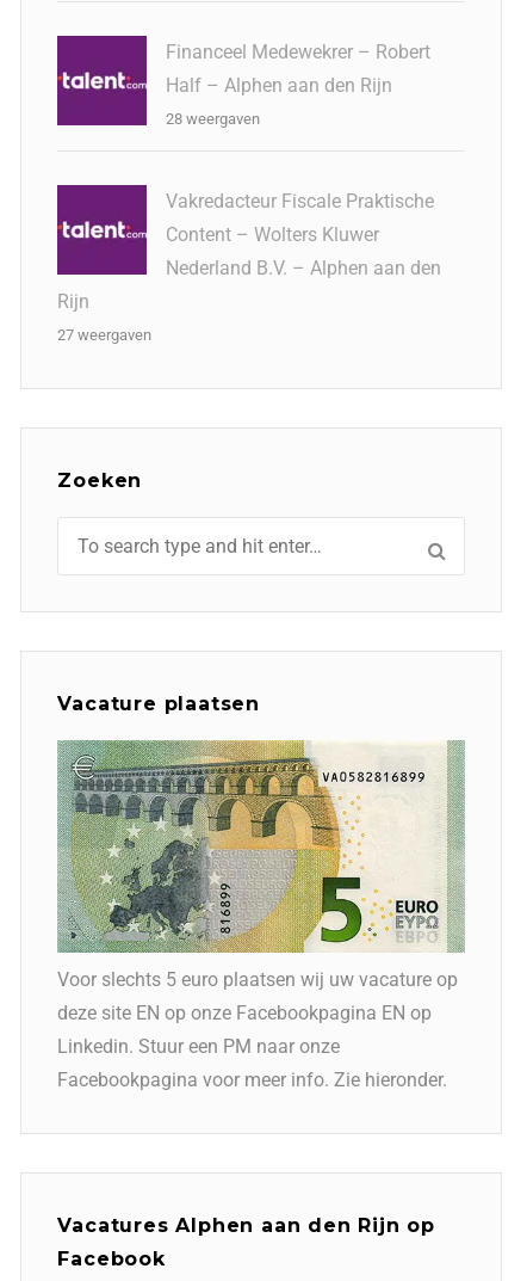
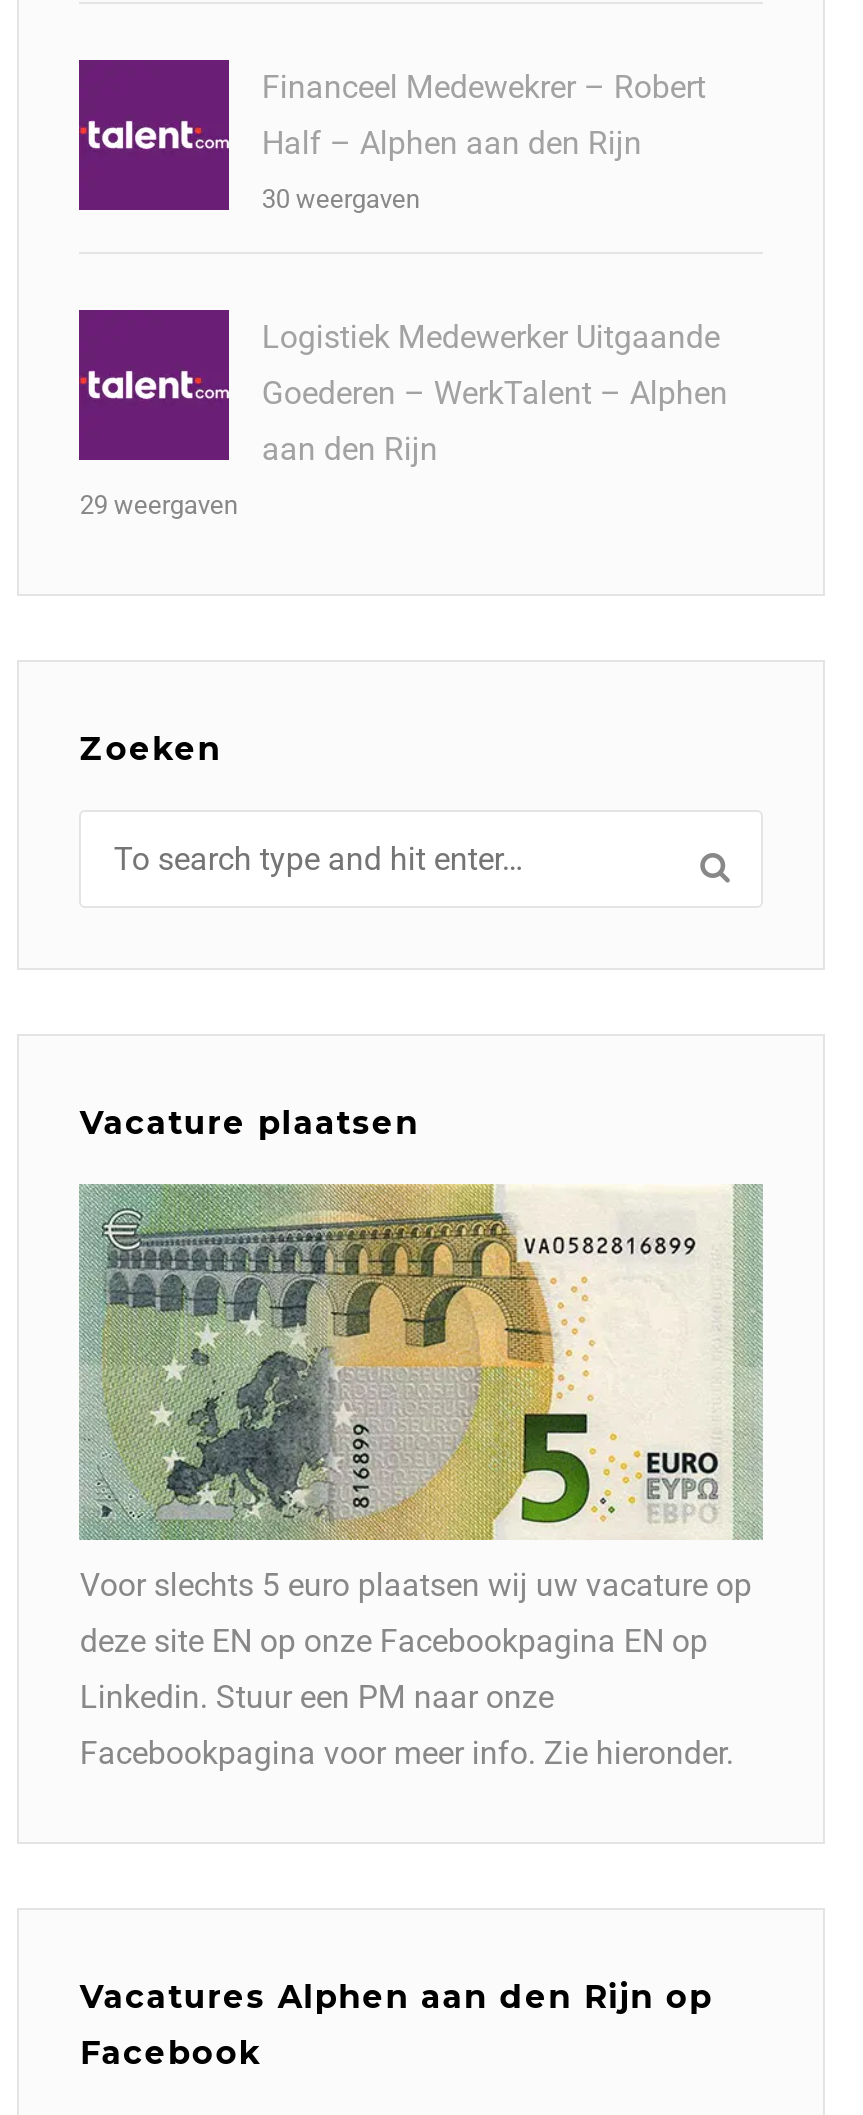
- 28 weergaven
+ 30 weergaven

- Vakredacteur Fiscale Praktische
- Content – Wolters Kluwer
- Nederland B.V. – Alphen aan den
- Rijn
- 27 weergaven
+ Logistiek Medewerker Uitgaande
+ Goederen – WerkTalent – Alphen
+ aan den Rijn
+ 29 weergaven
